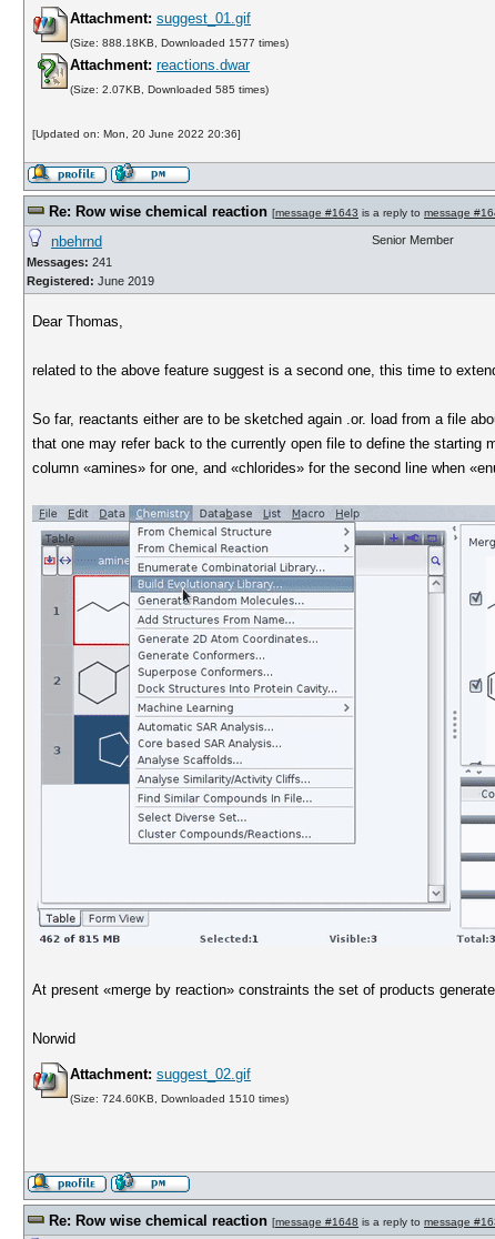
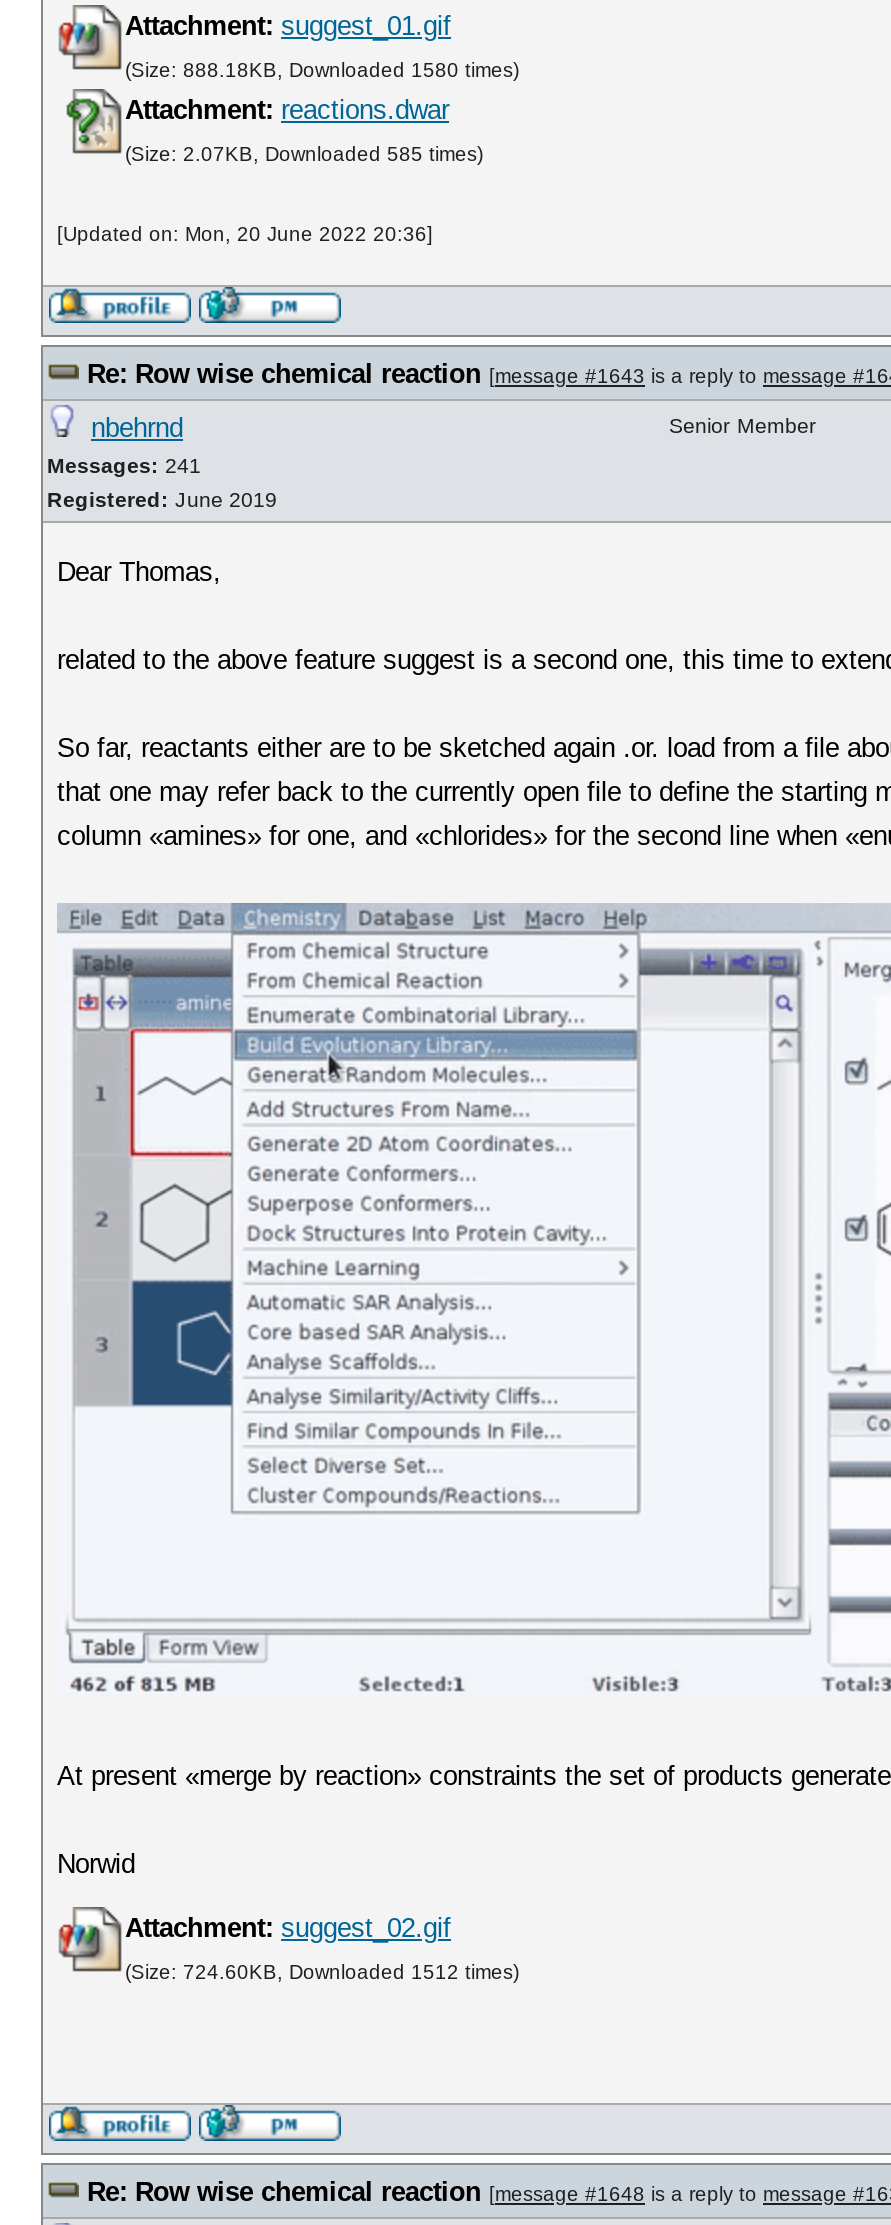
- (Size: 888.18KB, Downloaded 1577 times)
+ (Size: 888.18KB, Downloaded 1580 times)

- (Size: 724.60KB, Downloaded 1510 times)
+ (Size: 724.60KB, Downloaded 1512 times)
